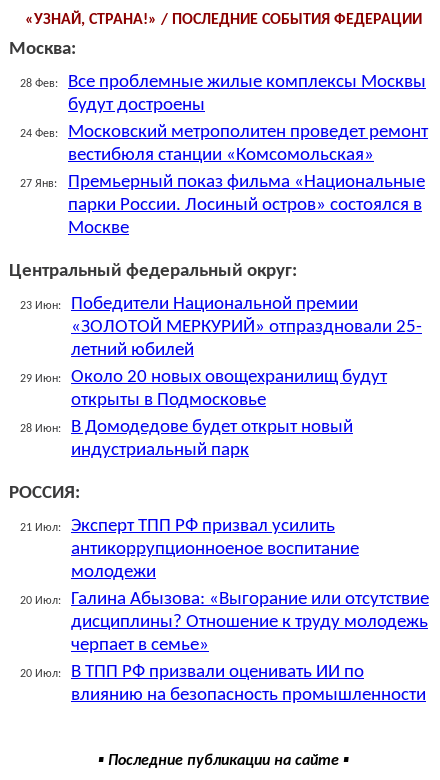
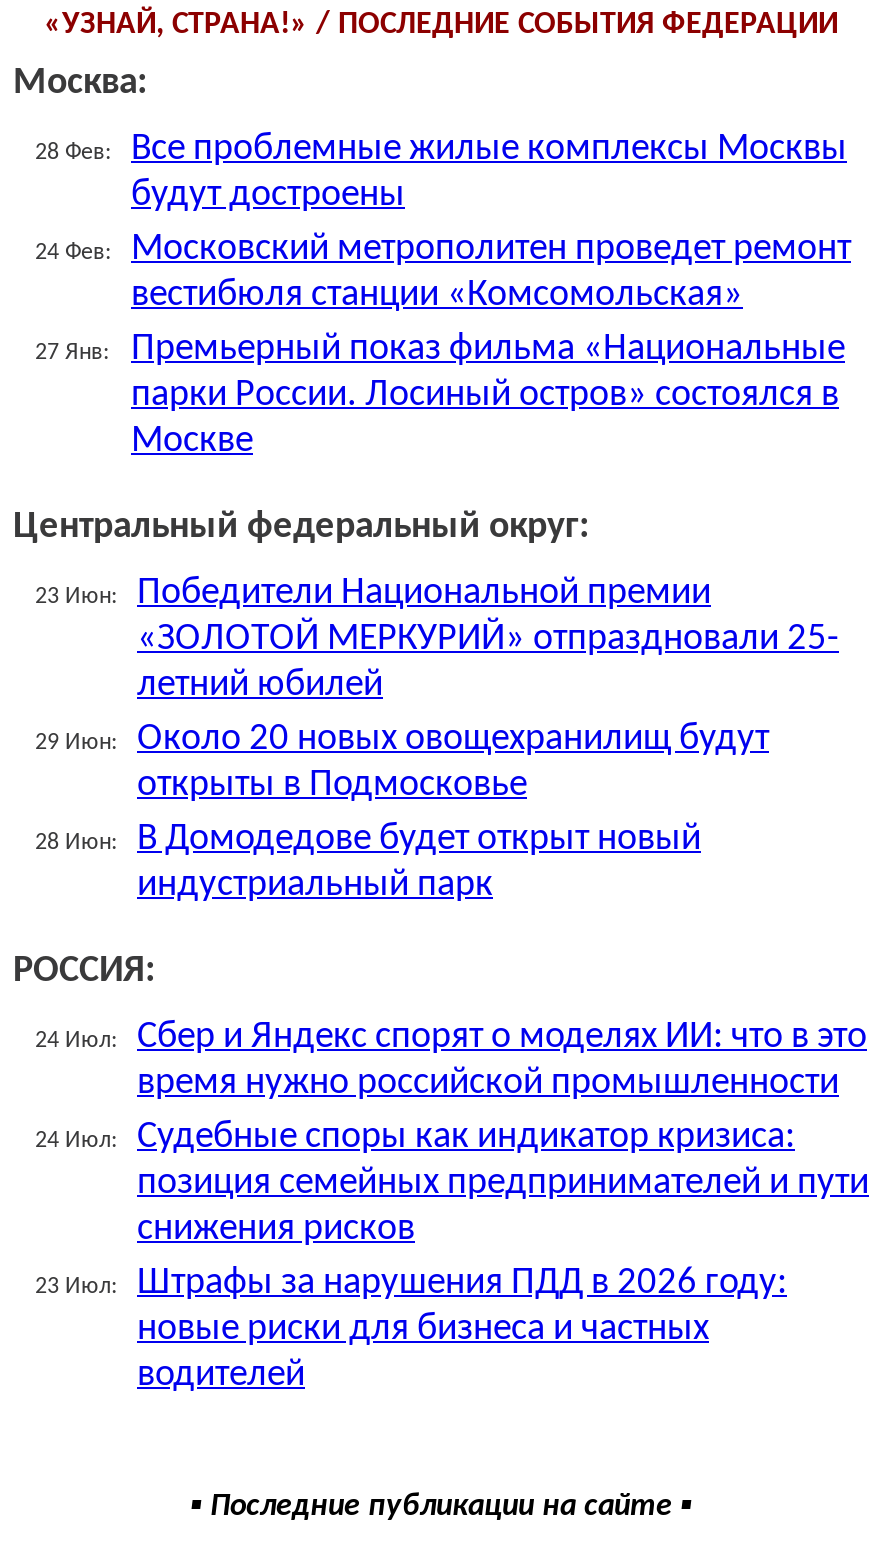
- 21 Июл:
- Эксперт ТПП РФ призвал усилить
- антикоррупционноеное воспитание
- молодежи
+ 24 Июл:
+ Сбер и Яндекс спорят о моделях ИИ: что в это
+ время нужно российской промышленности

- 20 Июл:
- Галина Абызова: «Выгорание или отсутствие
- дисциплины? Отношение к труду молодежь
- черпает в семье»
+ 24 Июл:
+ Судебные споры как индикатор кризиса:
+ позиция семейных предпринимателей и пути
+ снижения рисков

- 20 Июл:
- В ТПП РФ призвали оценивать ИИ по
- влиянию на безопасность промышленности
+ 23 Июл:
+ Штрафы за нарушения ПДД в 2026 году:
+ новые риски для бизнеса и частных
+ водителей
